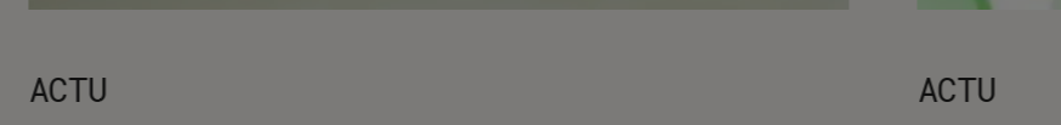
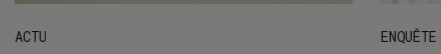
- ACTU
+ ENQUÊTE
